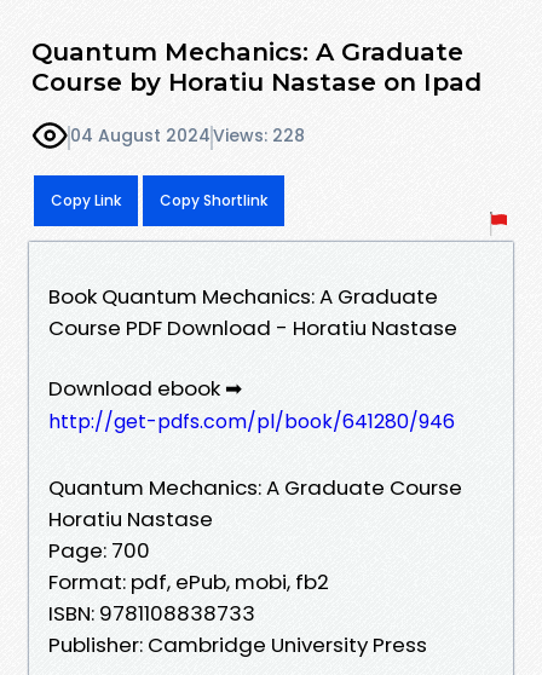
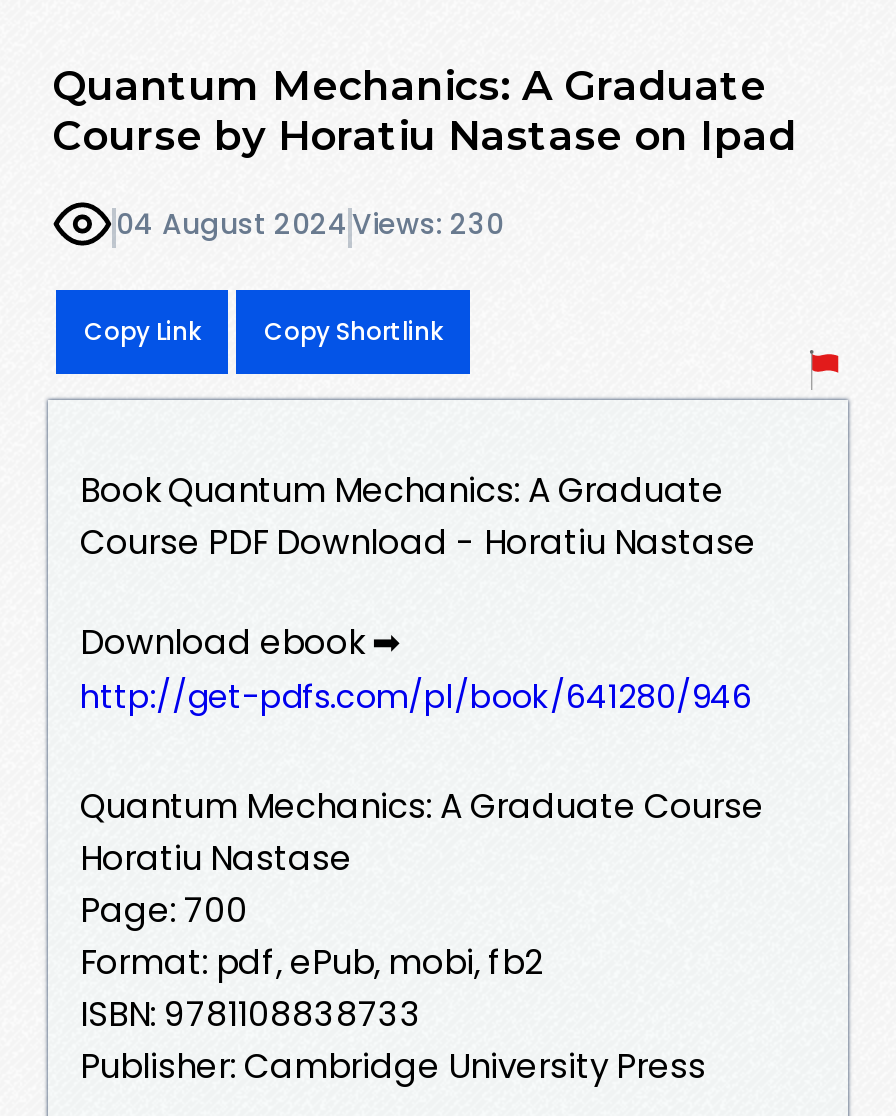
- 04 August 2024 Views: 228
+ 04 August 2024 Views: 230
